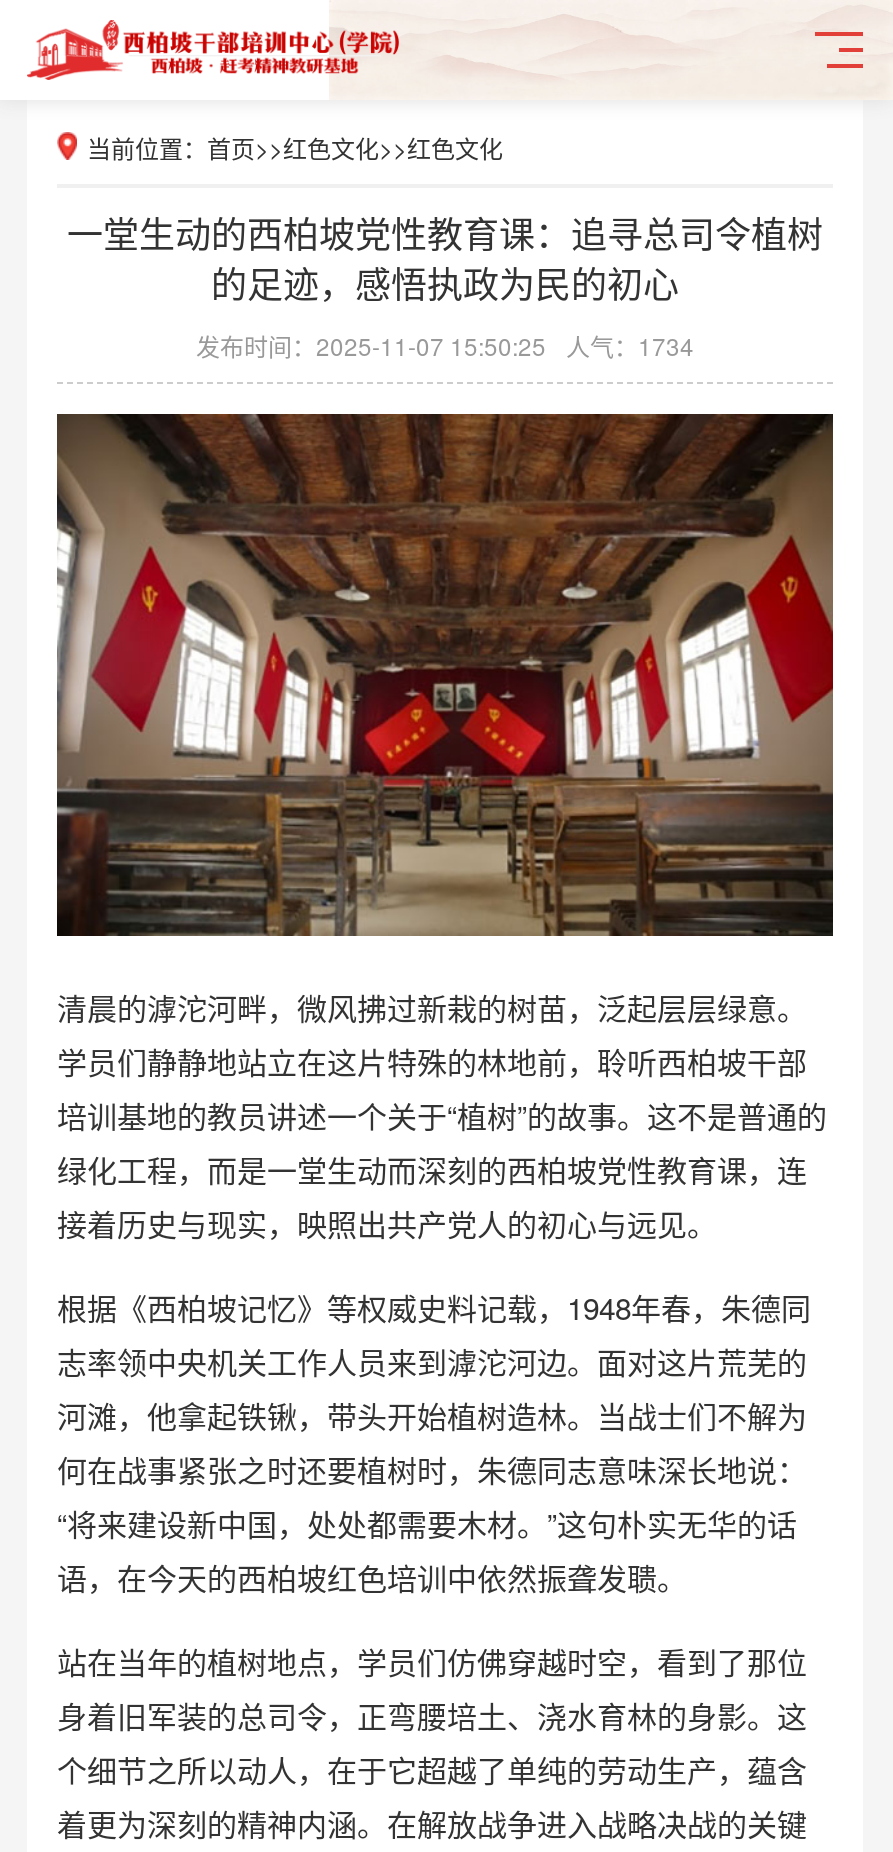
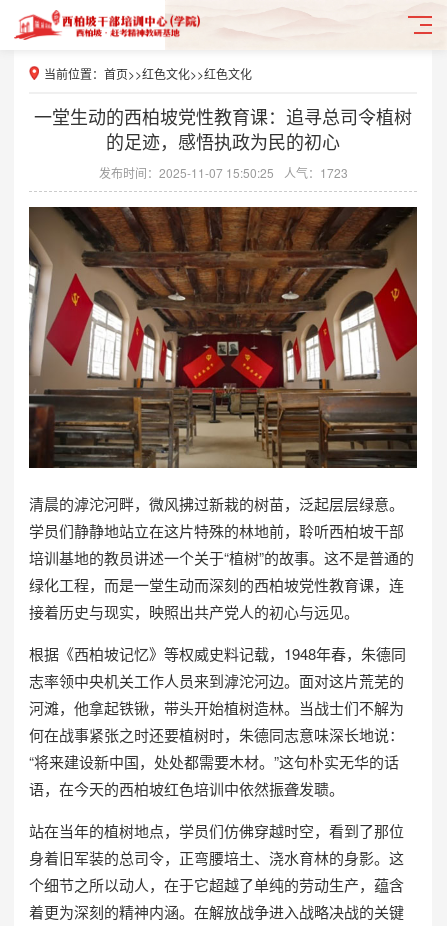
- 发布时间：2025-11-07 15:50:25 人气：1734
+ 发布时间：2025-11-07 15:50:25 人气：1723
